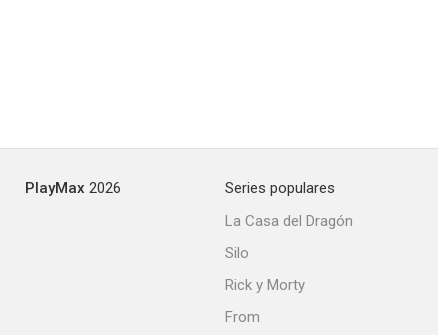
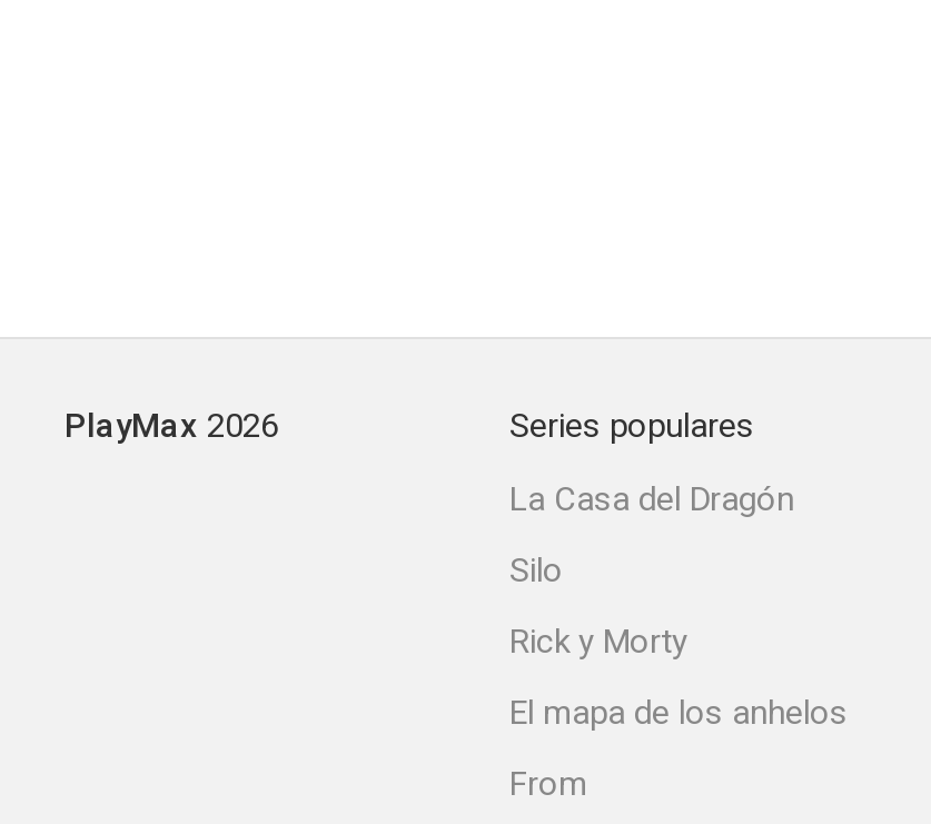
+ El mapa de los anhelos
